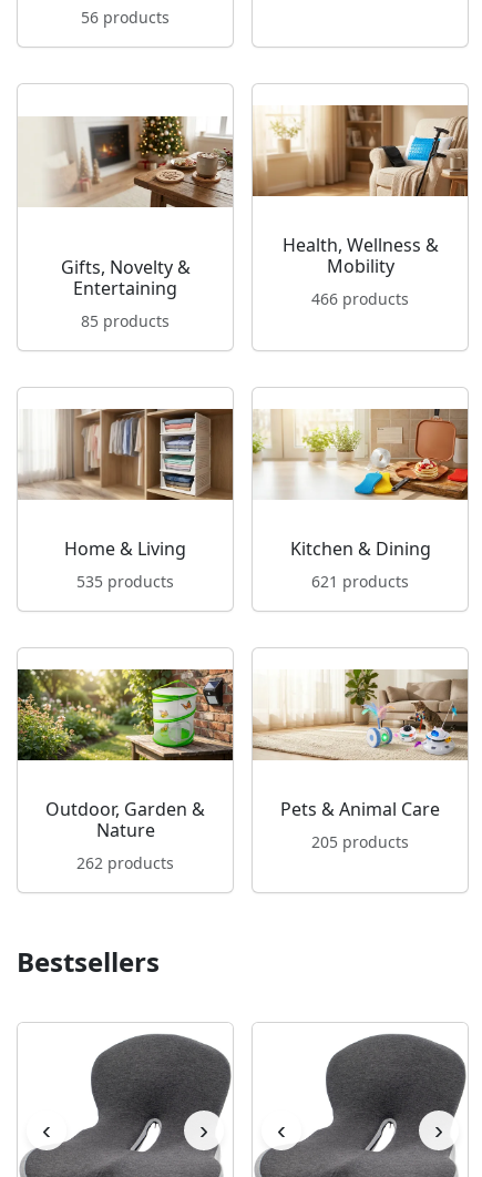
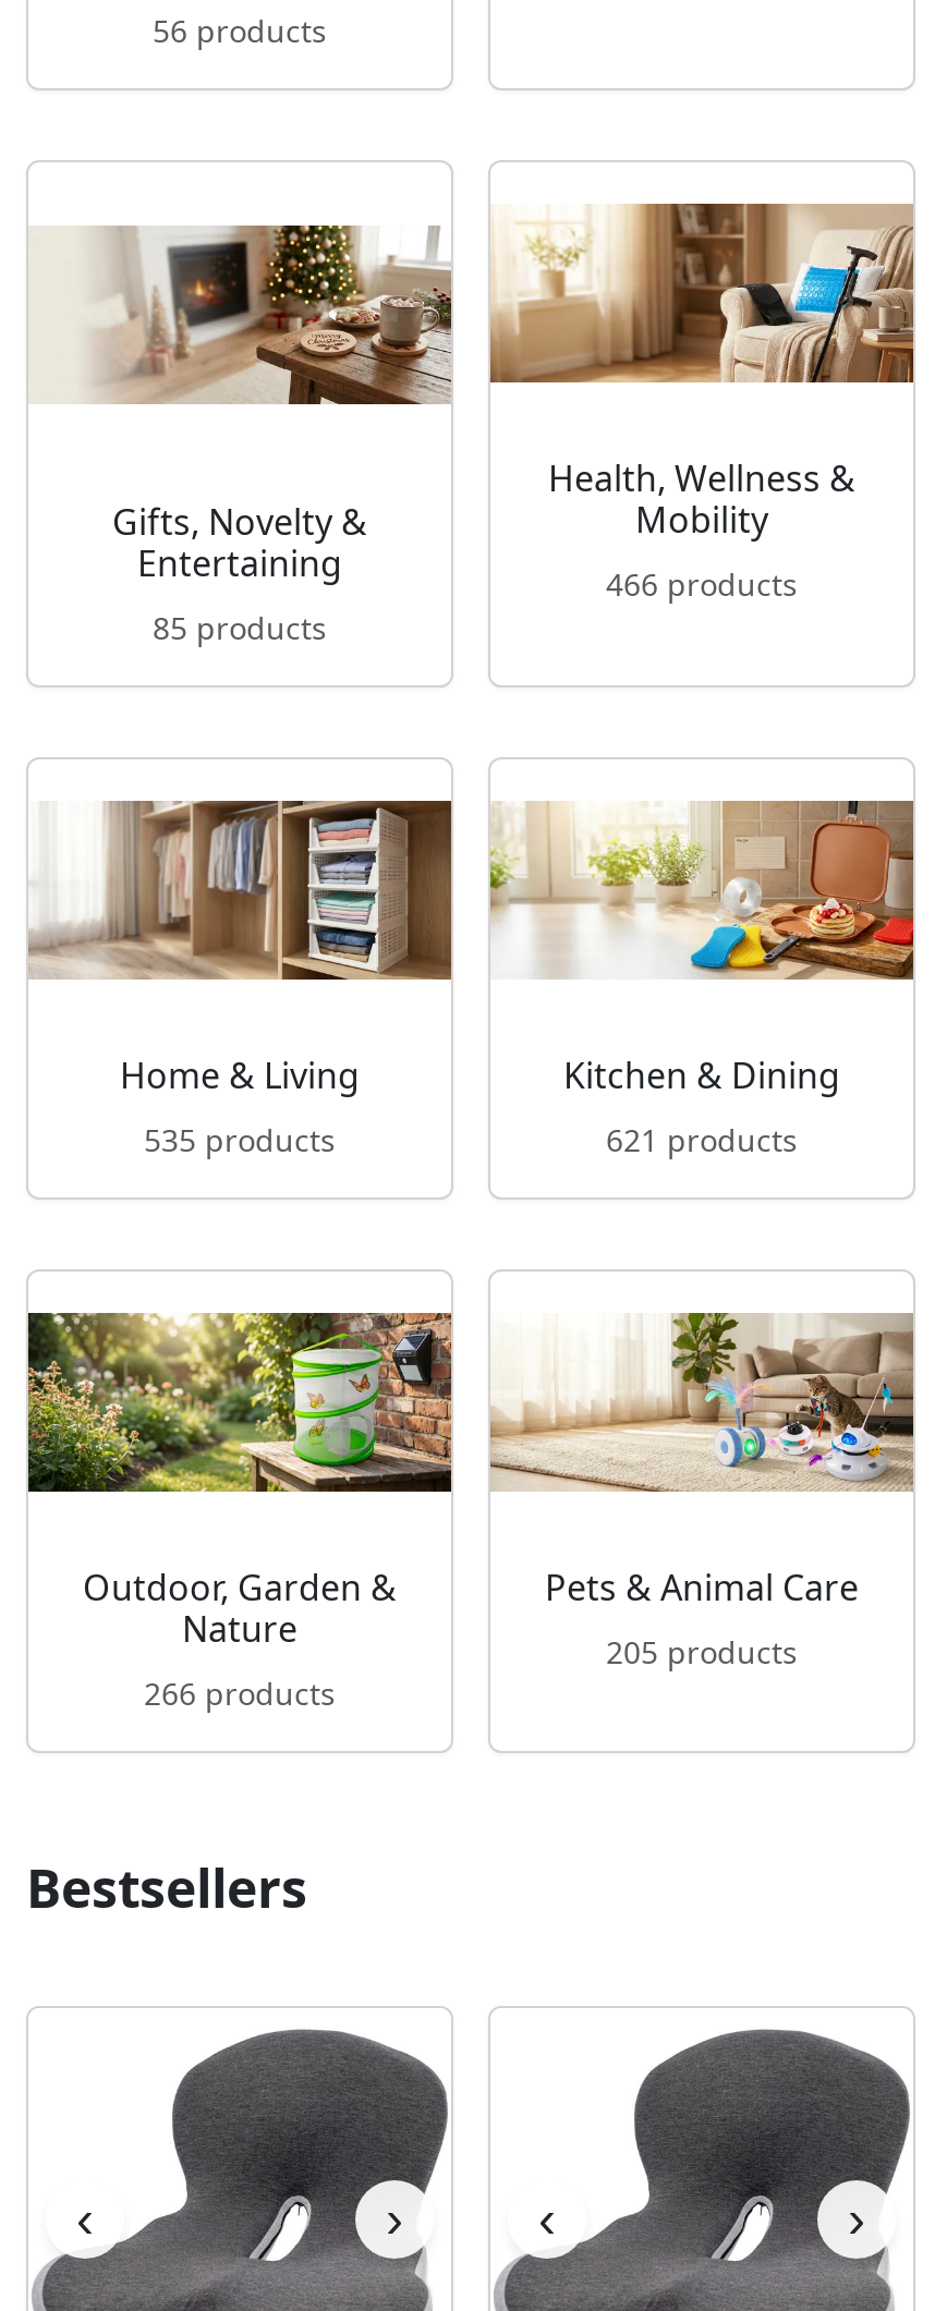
- 262 products
+ 266 products
